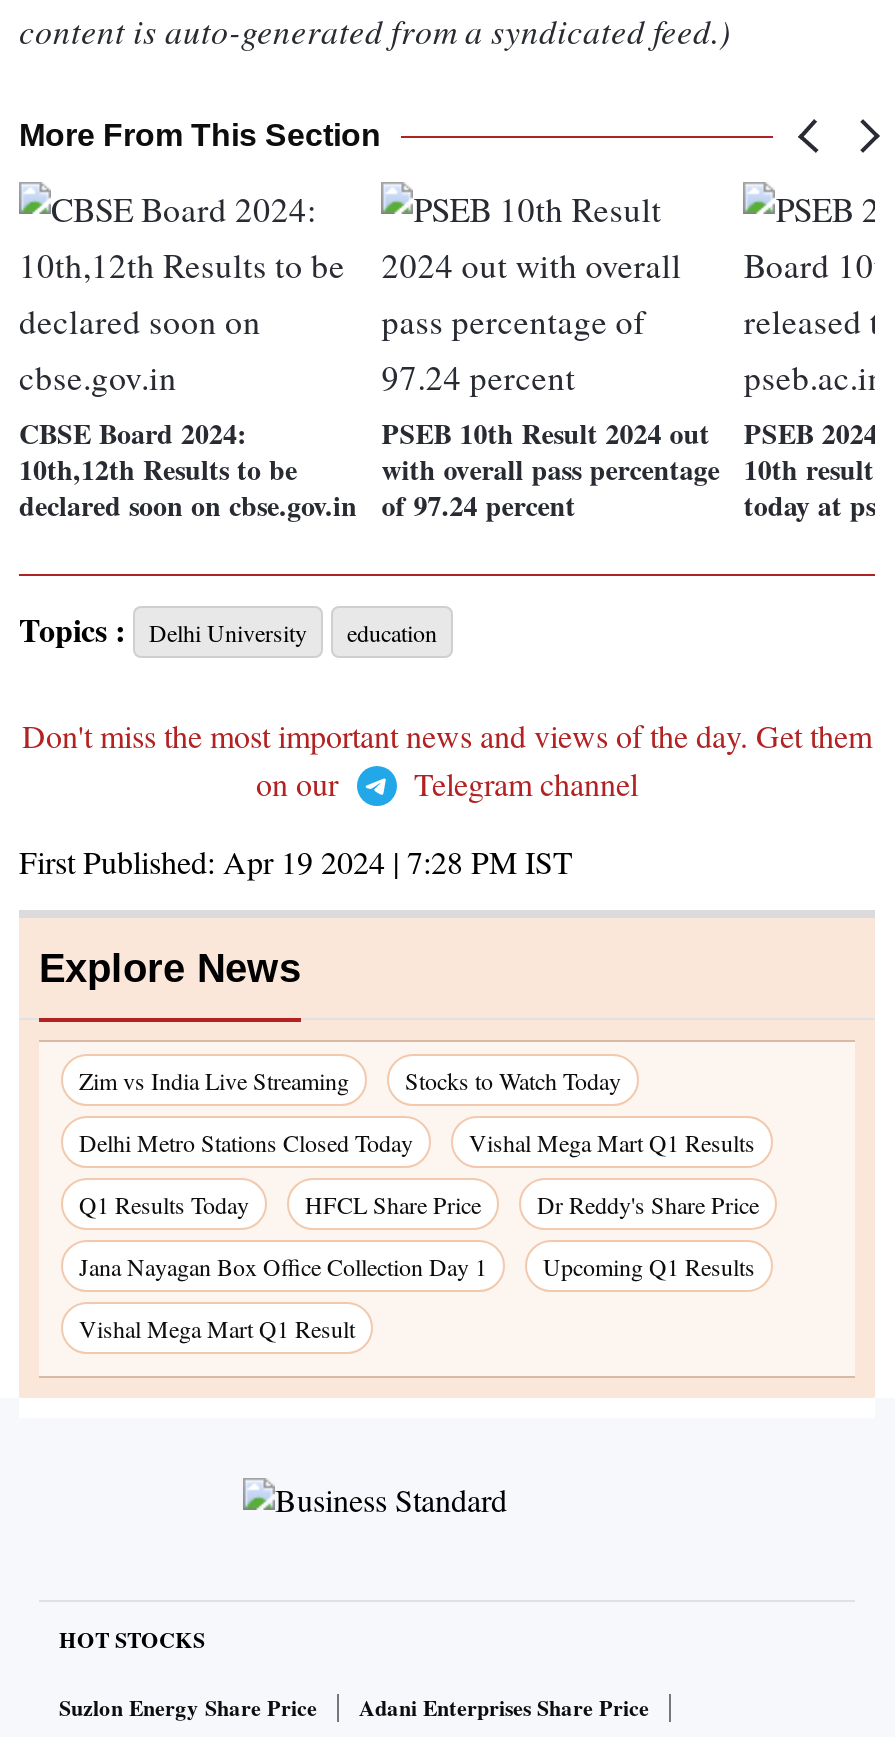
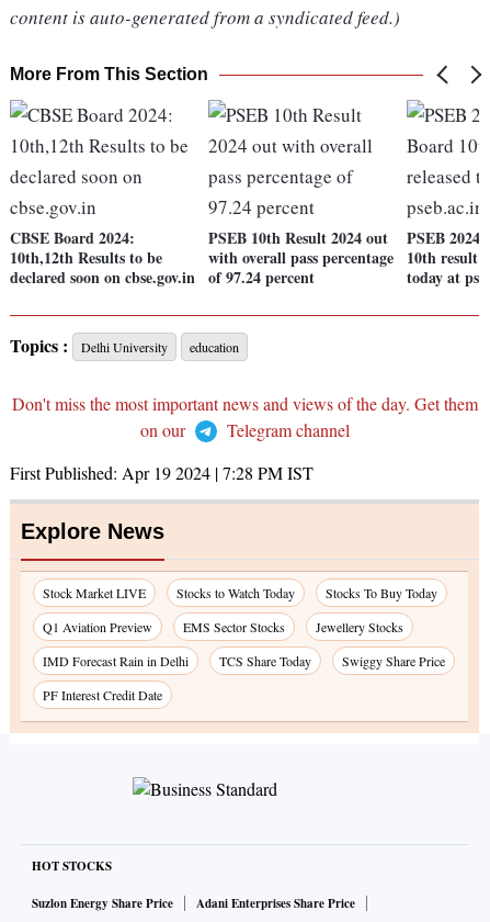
- Zim vs India Live Streaming
+ Stock Market LIVE

- Delhi Metro Stations Closed Today
- Vishal Mega Mart Q1 Results
+ Stocks To Buy Today

- Q1 Results Today
- HFCL Share Price
- Dr Reddy's Share Price
+ Q1 Aviation Preview
+ EMS Sector Stocks
+ Jewellery Stocks

- Jana Nayagan Box Office Collection Day 1
- Upcoming Q1 Results
+ IMD Forecast Rain in Delhi
+ TCS Share Today
+ Swiggy Share Price

- Vishal Mega Mart Q1 Result
+ PF Interest Credit Date
